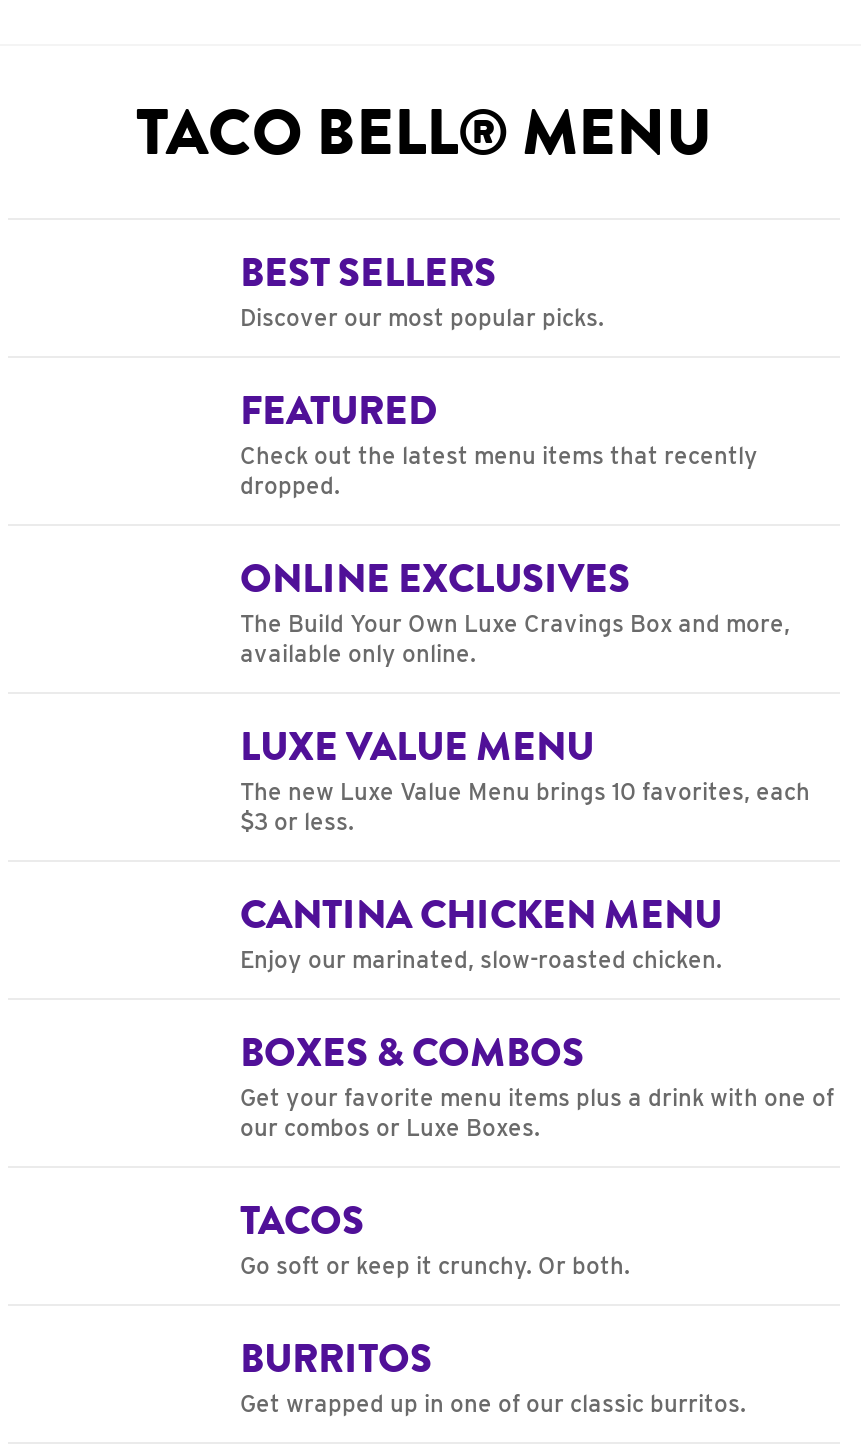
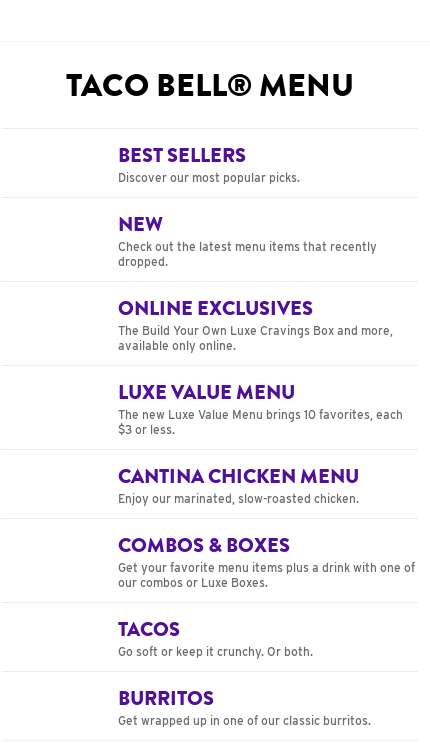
- FEATURED
+ NEW

- BOXES & COMBOS
+ COMBOS & BOXES
